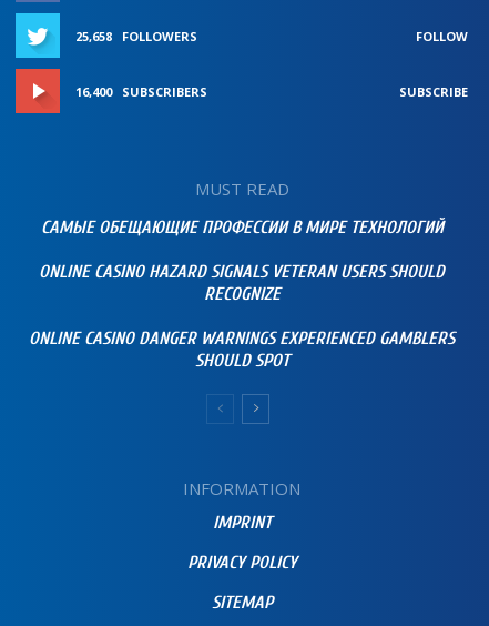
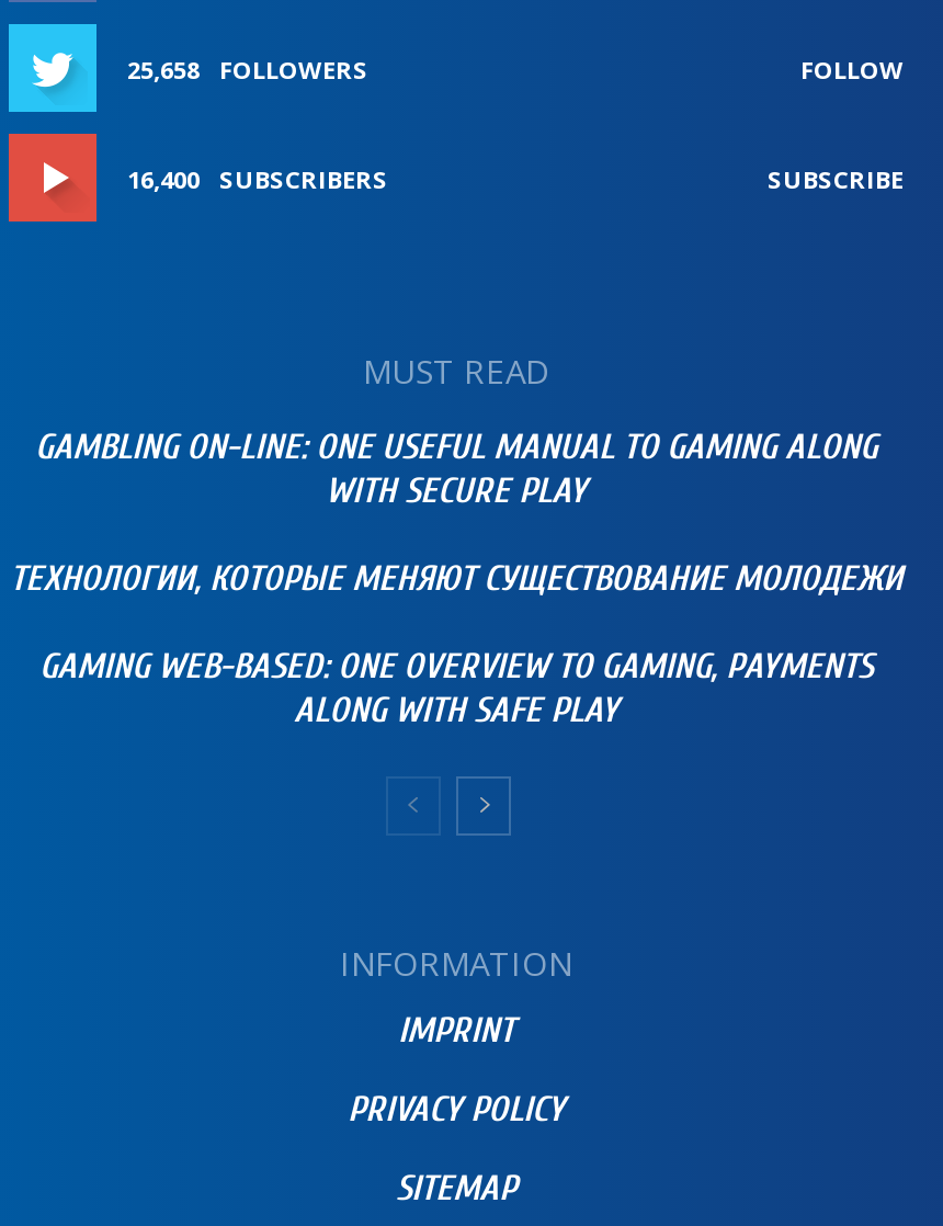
- САМЫЕ ОБЕЩАЮЩИЕ ПРОФЕССИИ В МИРЕ ТЕХНОЛОГИЙ
+ GAMBLING ON-LINE: ONE USEFUL MANUAL TO GAMING ALONG
+ WITH SECURE PLAY

- ONLINE CASINO HAZARD SIGNALS VETERAN USERS SHOULD
- RECOGNIZE
+ ТЕХНОЛОГИИ, КОТОРЫЕ МЕНЯЮТ СУЩЕСТВОВАНИЕ МОЛОДЕЖИ

- ONLINE CASINO DANGER WARNINGS EXPERIENCED GAMBLERS
- SHOULD SPOT
+ GAMING WEB-BASED: ONE OVERVIEW TO GAMING, PAYMENTS
+ ALONG WITH SAFE PLAY
